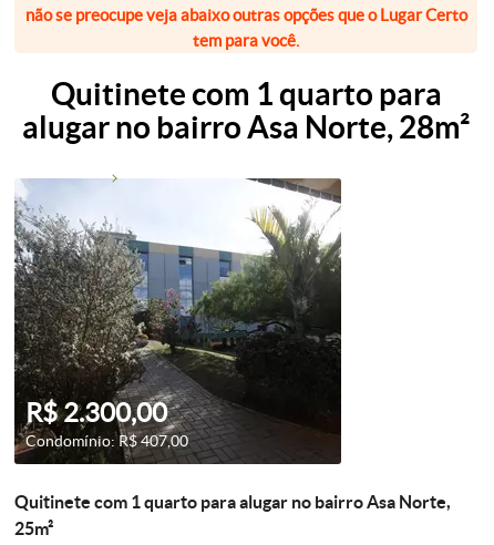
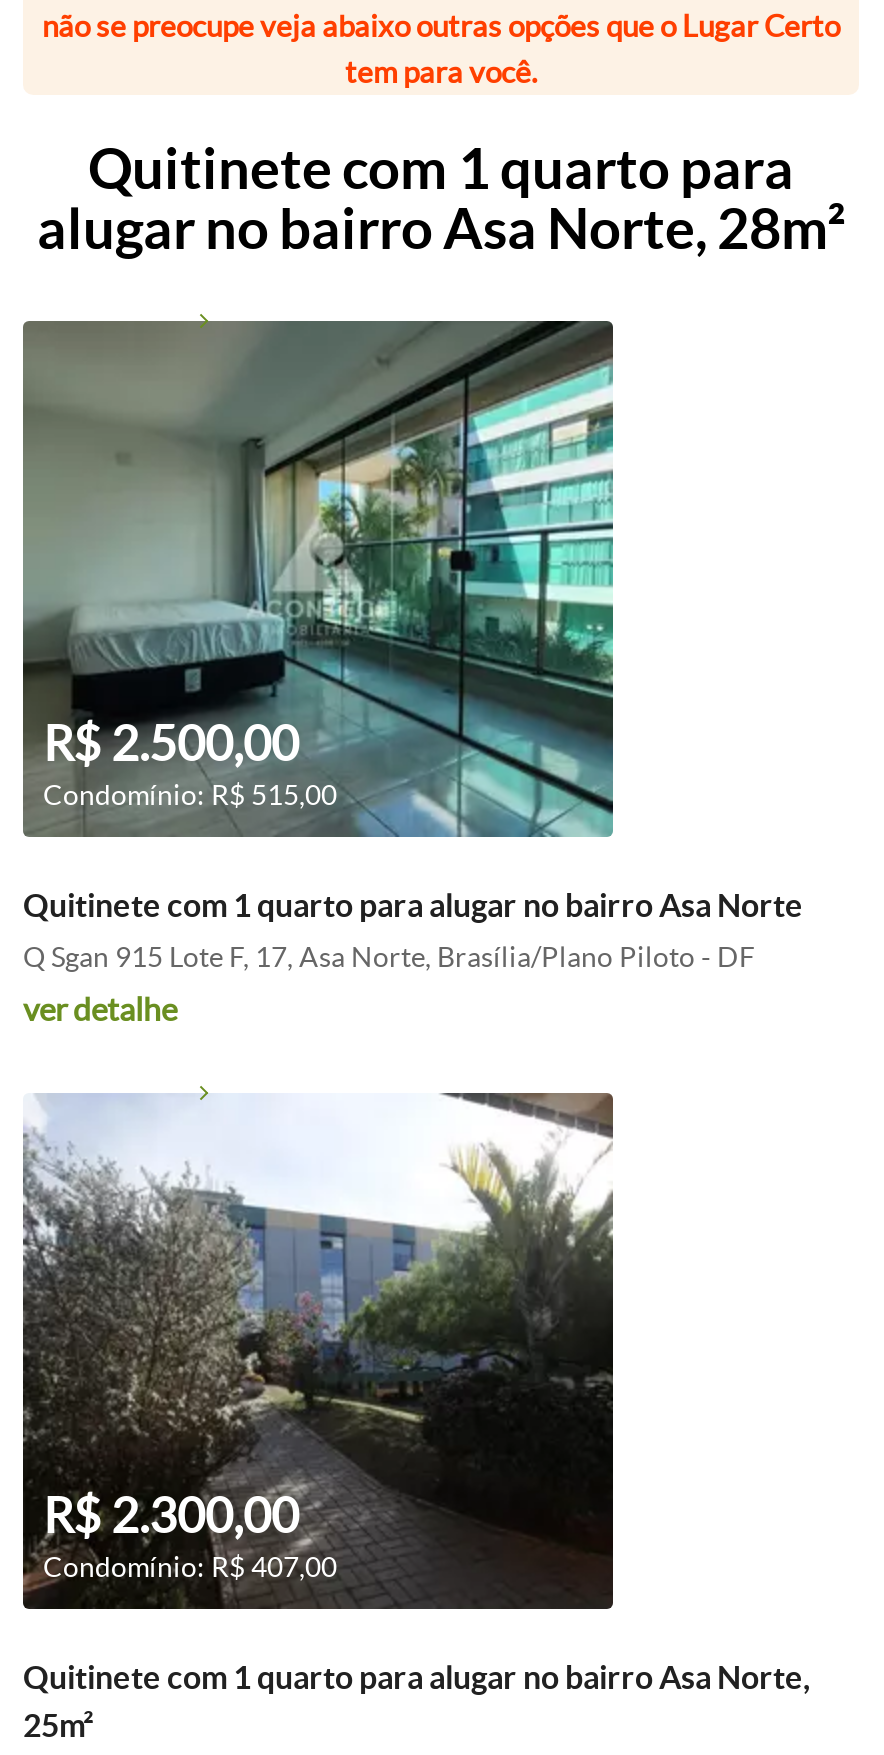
+ [image]
+ R$ 2.500,00
+ Condomínio: R$ 515,00
+ Quitinete com 1 quarto para alugar no bairro Asa Norte
+ Q Sgan 915 Lote F, 17, Asa Norte, Brasília/Plano Piloto - DF
+ ver detalhe
